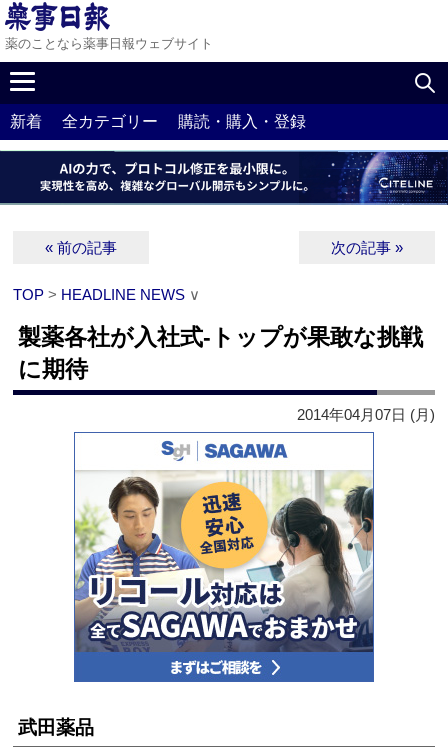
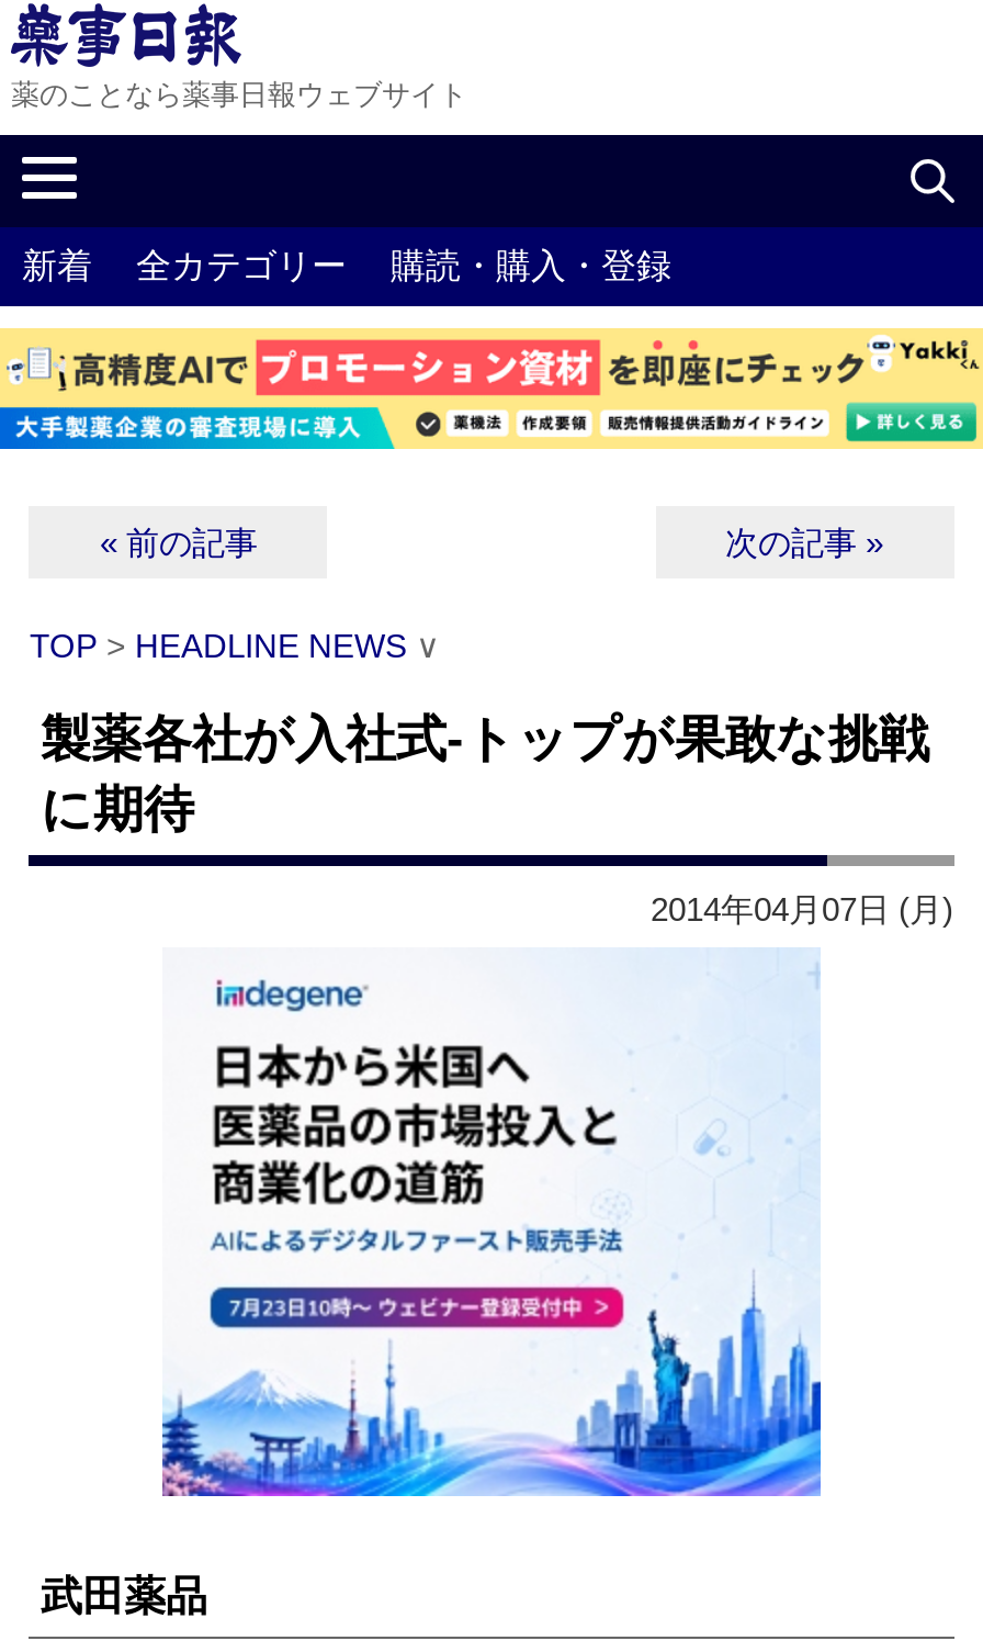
- [image]
+ [image]

- [image]
+ [image]
